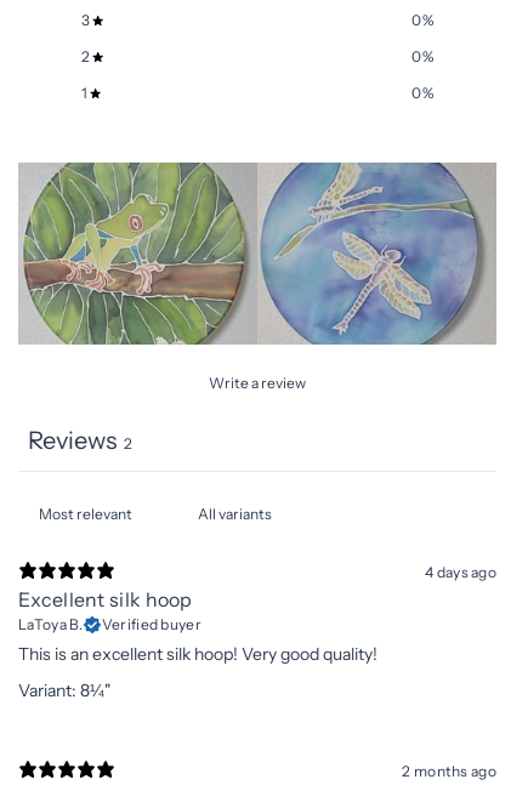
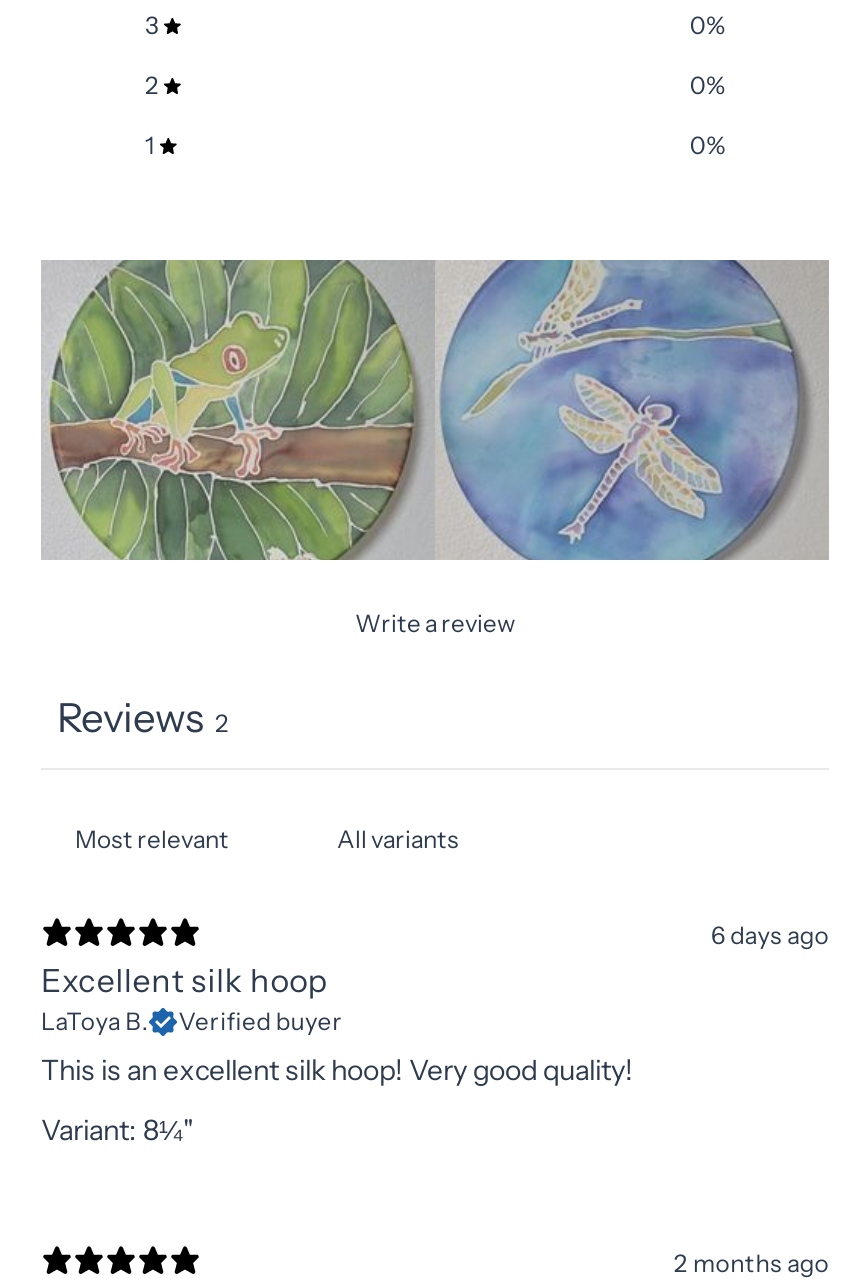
- 4 days ago
+ 6 days ago
